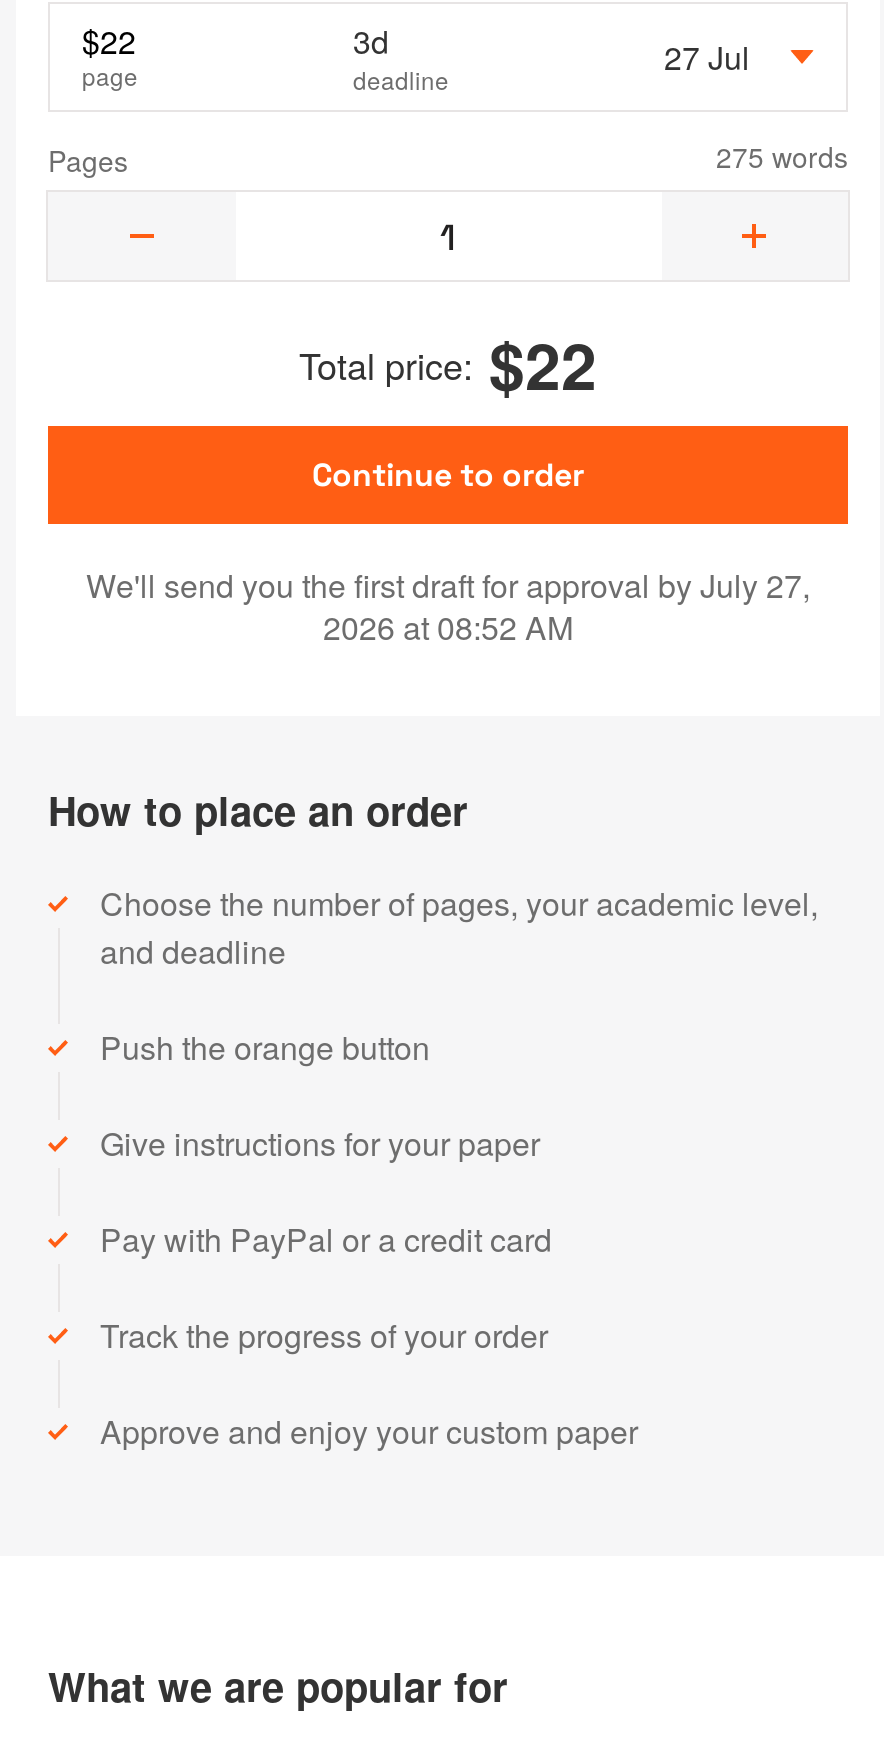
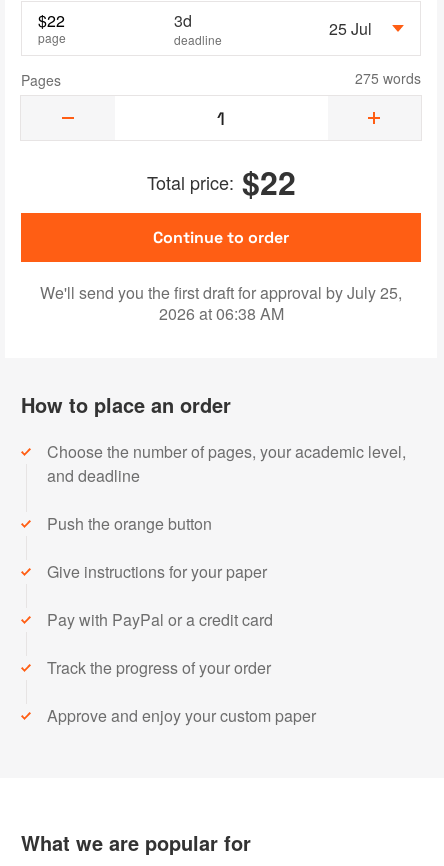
- 27 Jul
+ 25 Jul

- We'll send you the first draft for approval by July 27,
+ We'll send you the first draft for approval by July 25,

- 2026 at 08:52 AM
+ 2026 at 06:38 AM
